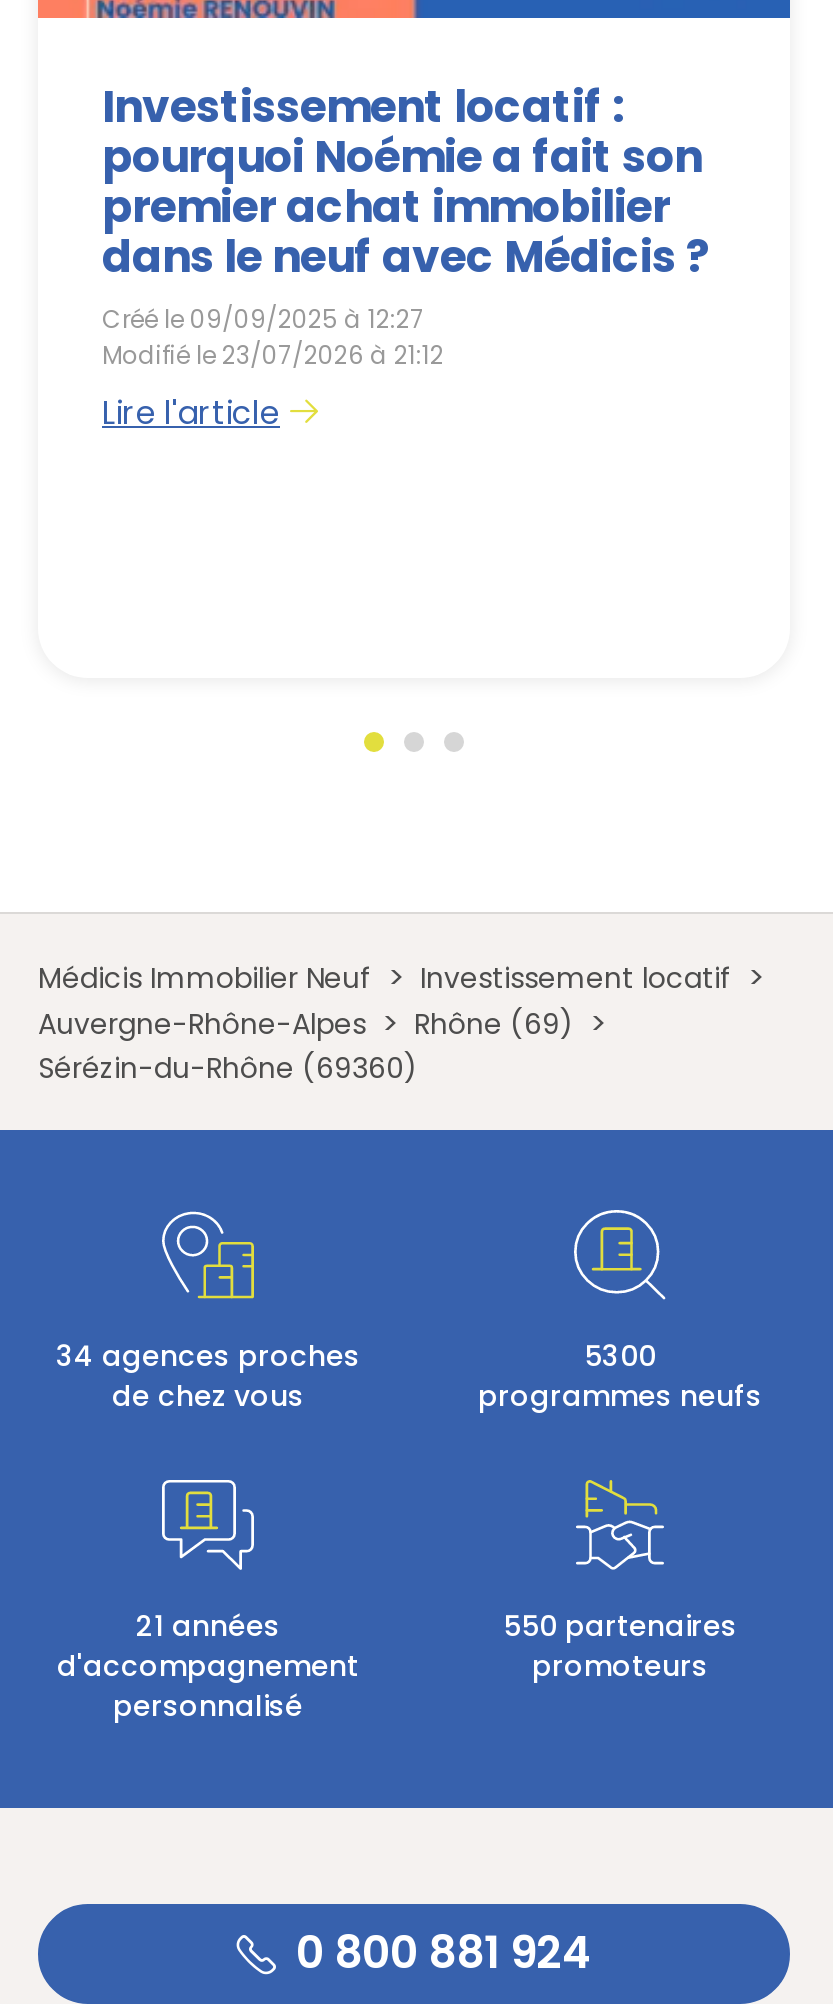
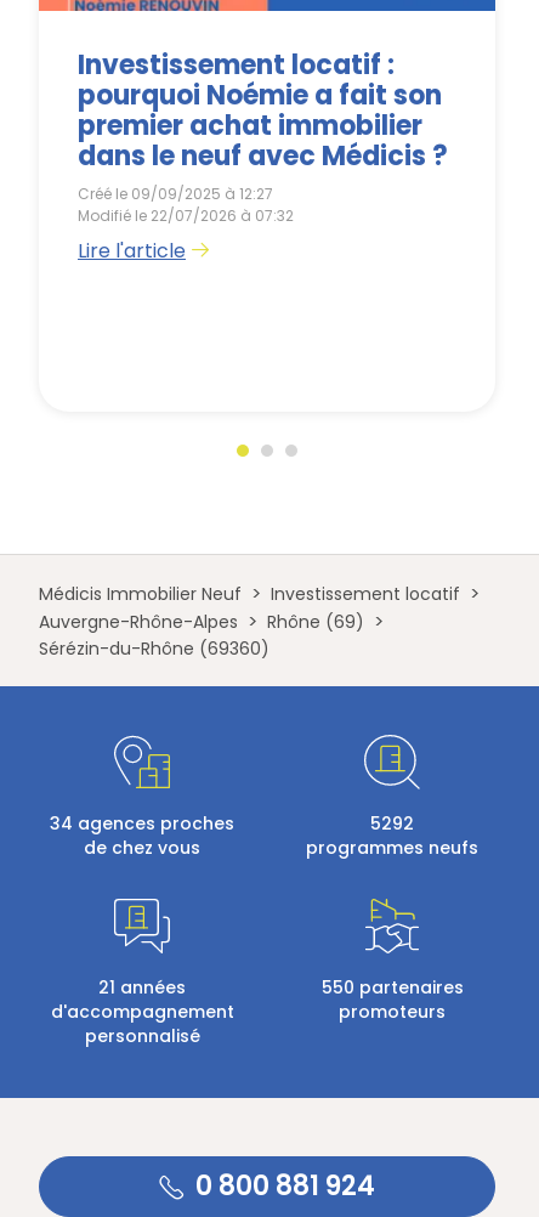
- Modifié le 23/07/2026 à 21:12
+ Modifié le 22/07/2026 à 07:32

- 5300
+ 5292
